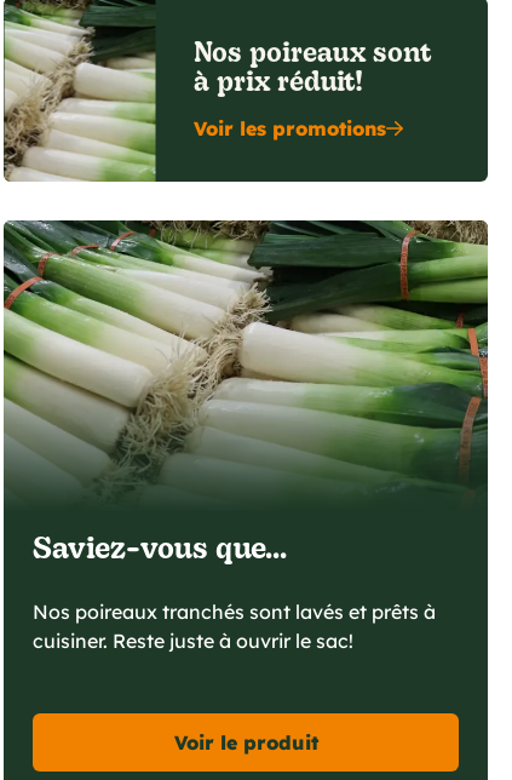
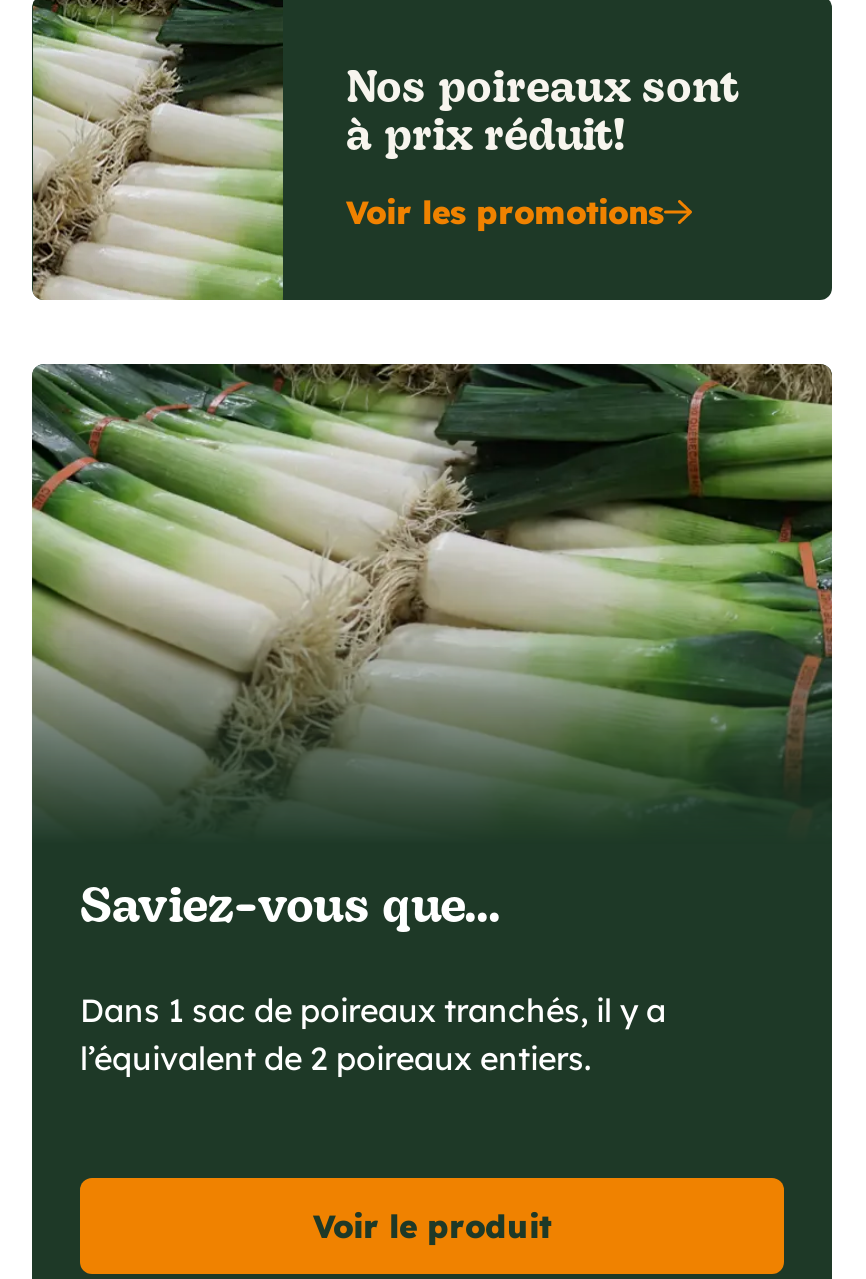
- Nos poireaux tranchés sont lavés et prêts à
- cuisiner. Reste juste à ouvrir le sac!
+ Dans 1 sac de poireaux tranchés, il y a
+ l’équivalent de 2 poireaux entiers.
